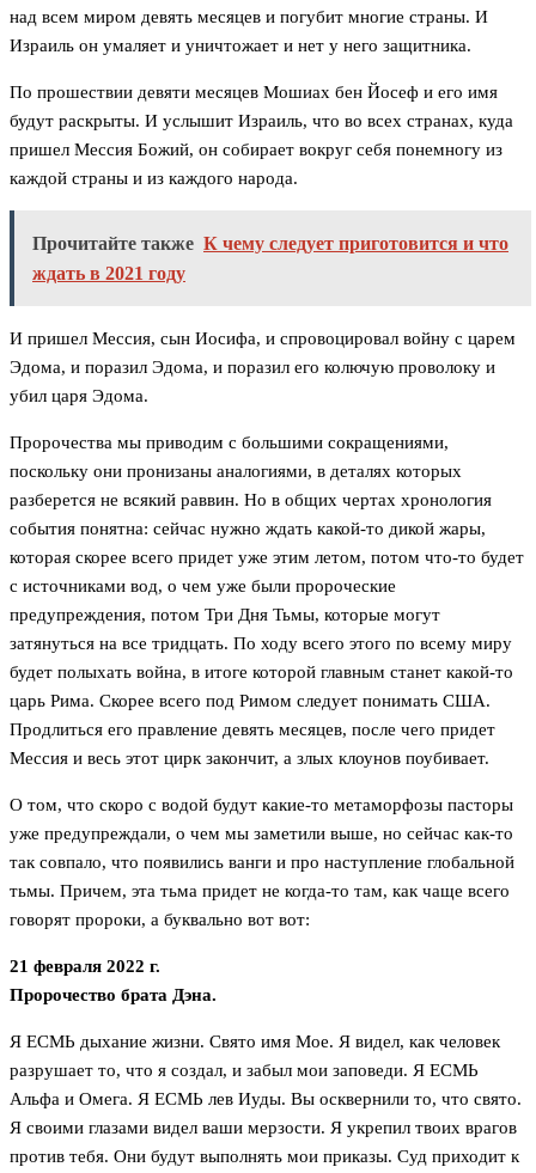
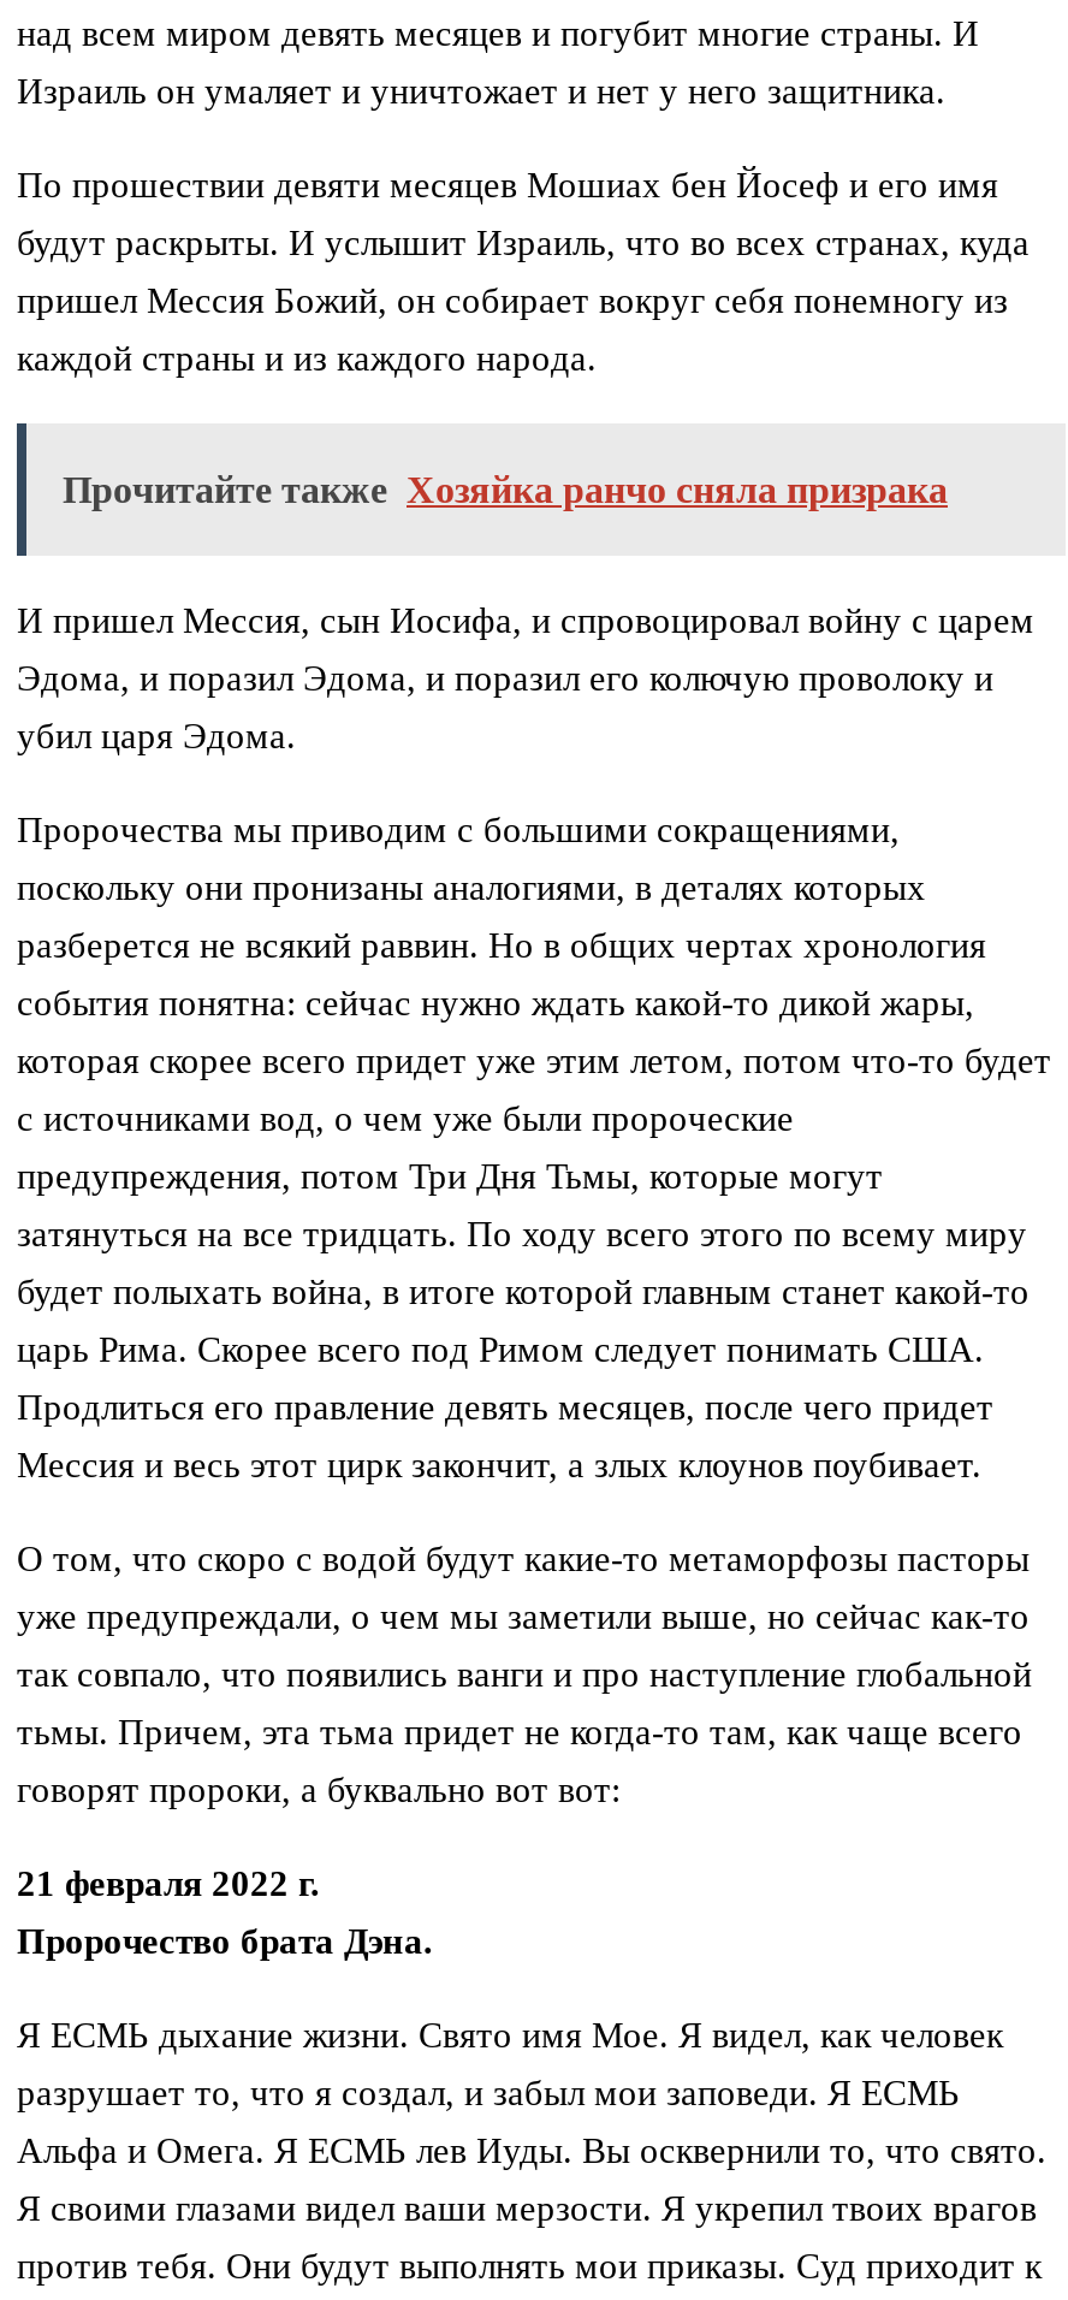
- Прочитайте также К чему следует приготовится и что
- ждать в 2021 году
+ Прочитайте также Хозяйка ранчо сняла призрака
